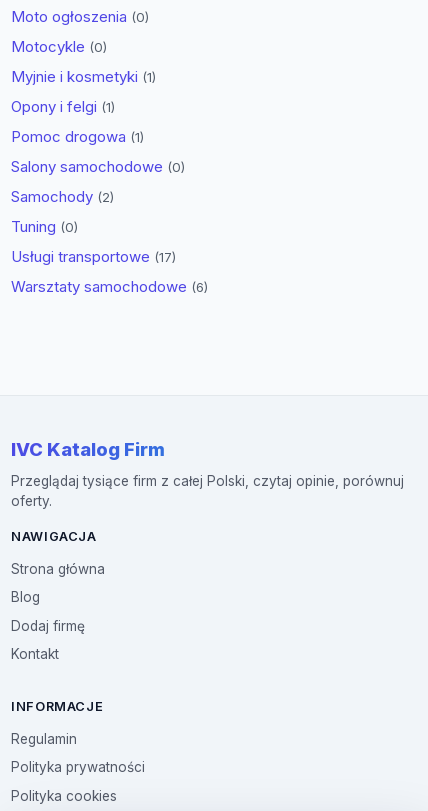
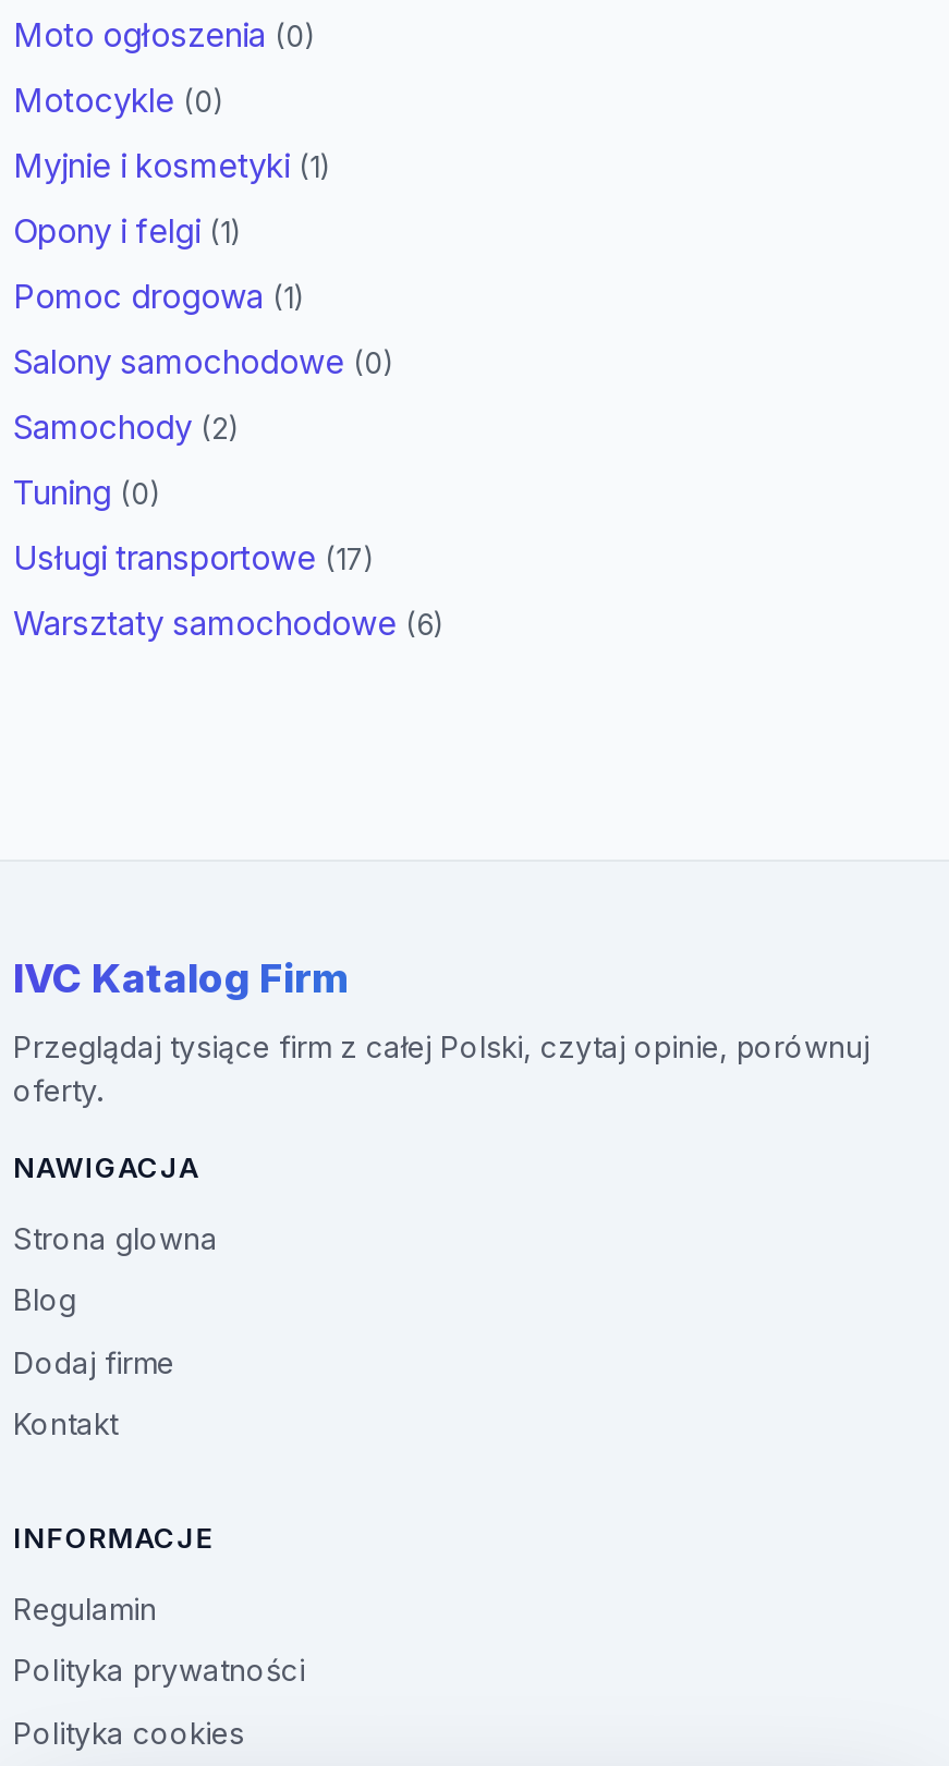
- Strona główna
+ Strona glowna

- Dodaj firmę
+ Dodaj firme
